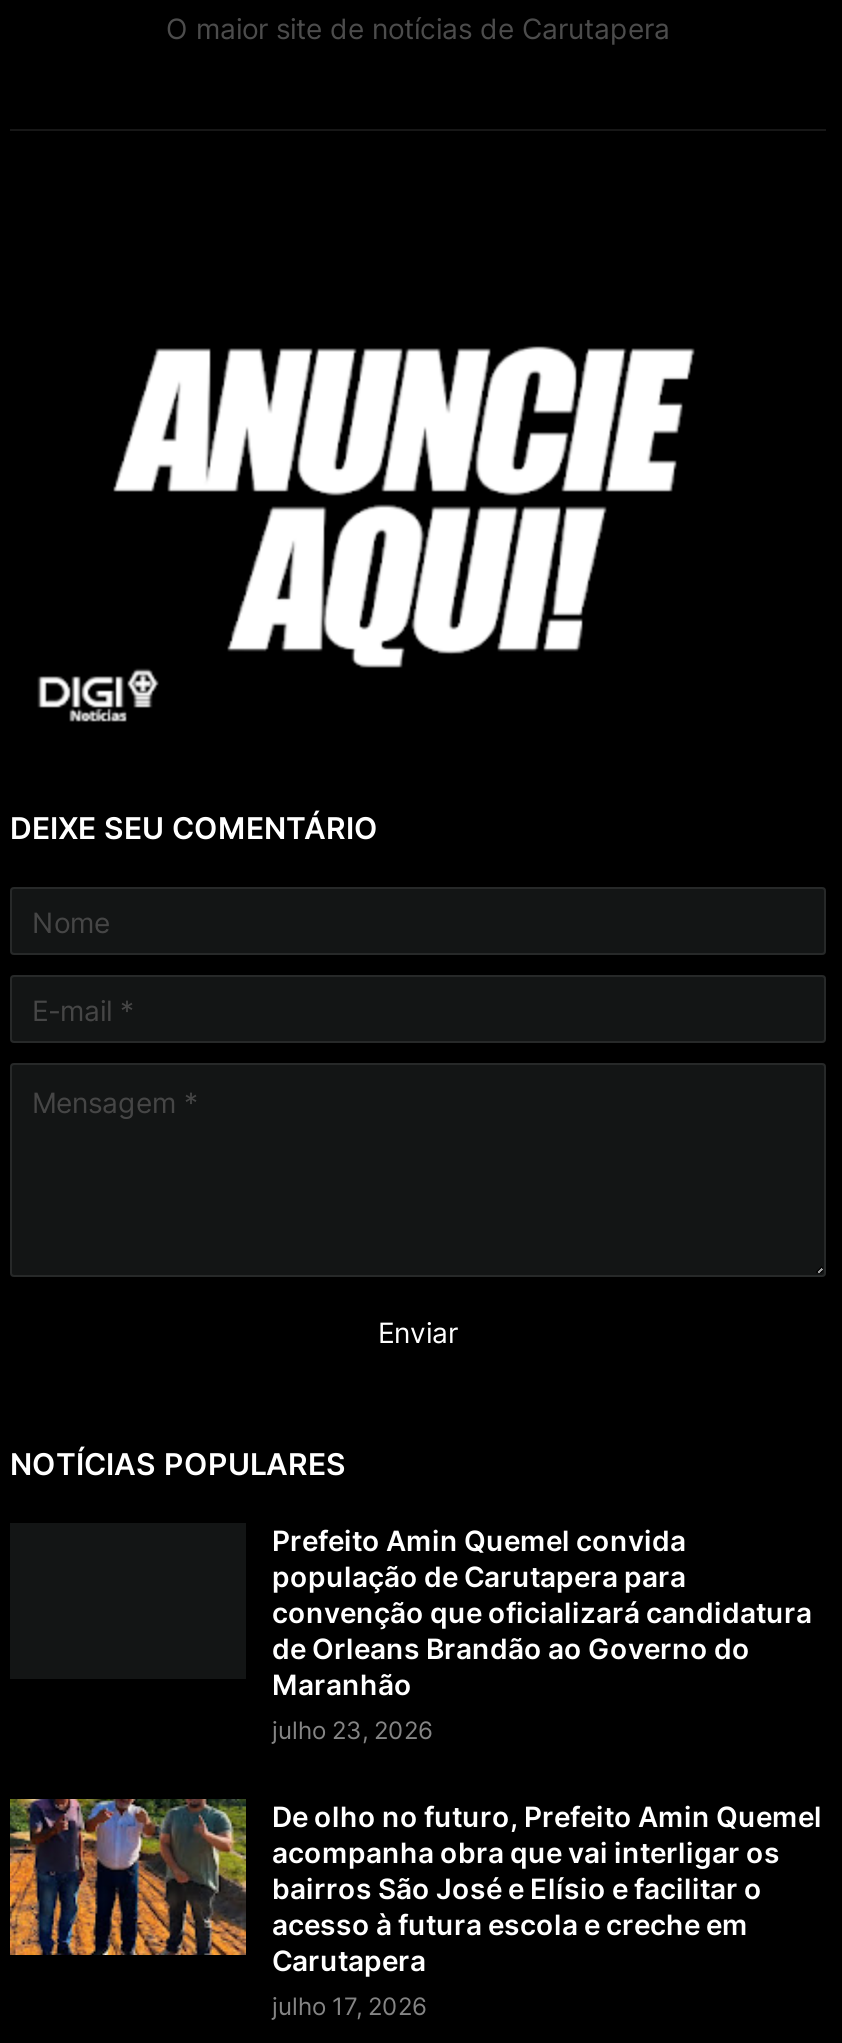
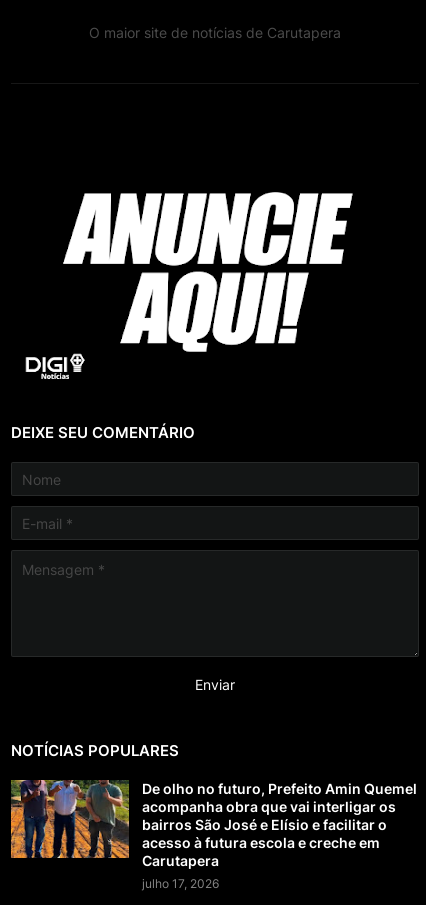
- Prefeito Amin Quemel convida
- população de Carutapera para
- convenção que oficializará candidatura
- de Orleans Brandão ao Governo do
- Maranhão
- julho 23, 2026
